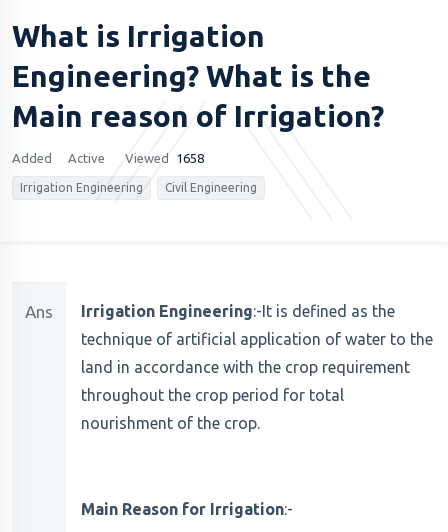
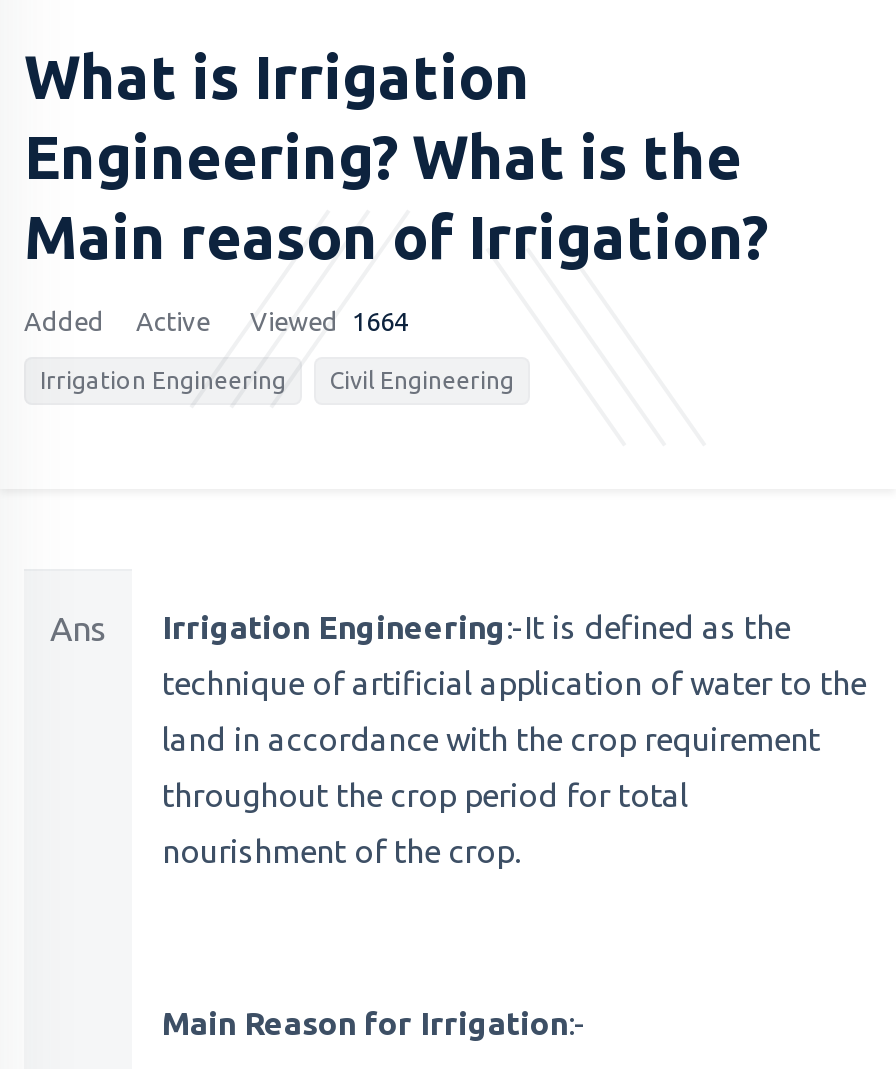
- Added Active Viewed 1658
+ Added Active Viewed 1664
